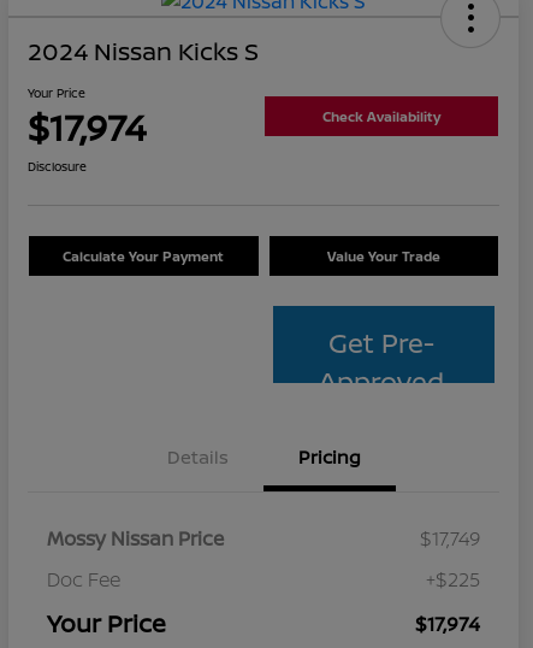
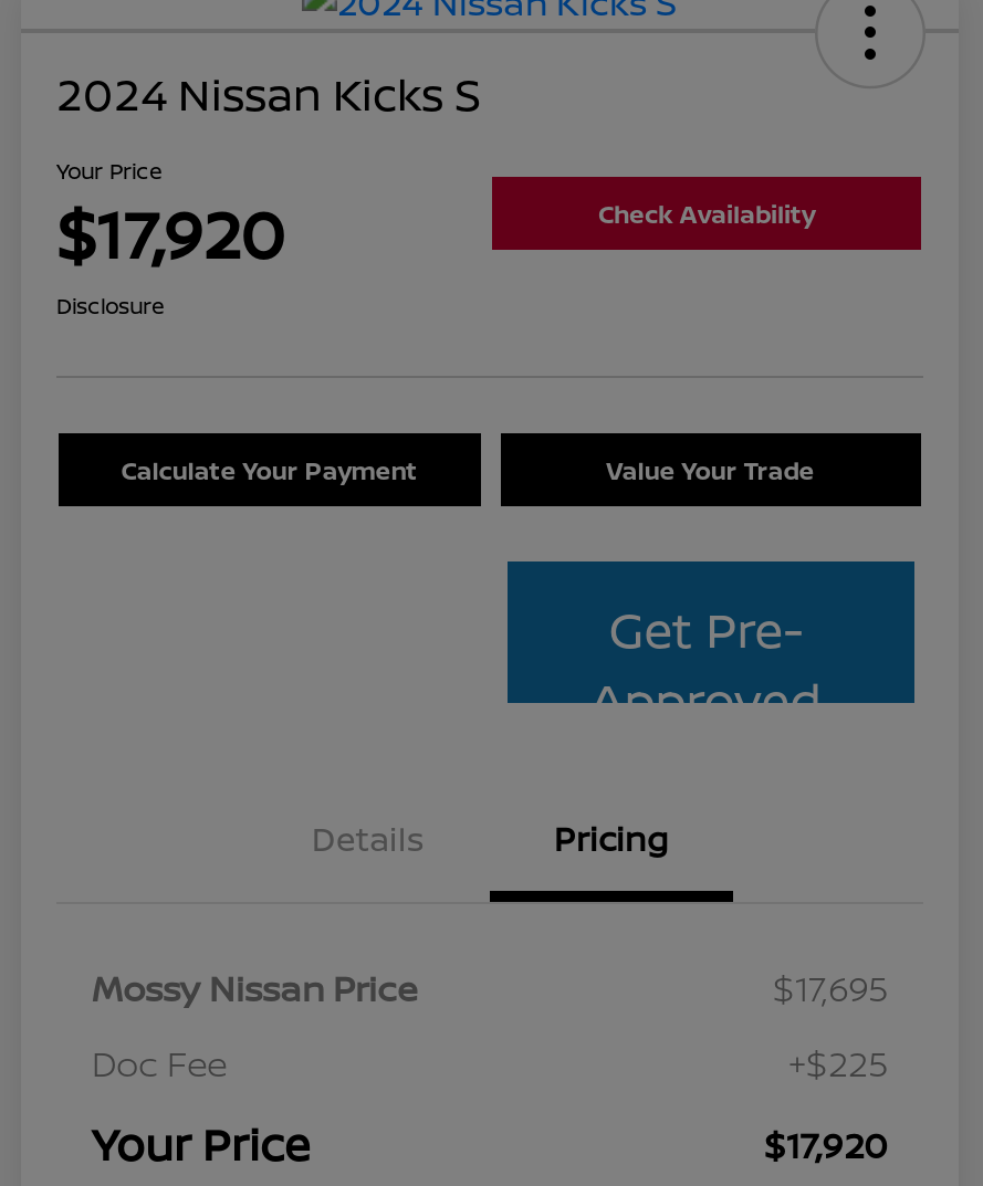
- $17,974
+ $17,920

- $17,749
+ $17,695

- $17,974
+ $17,920
